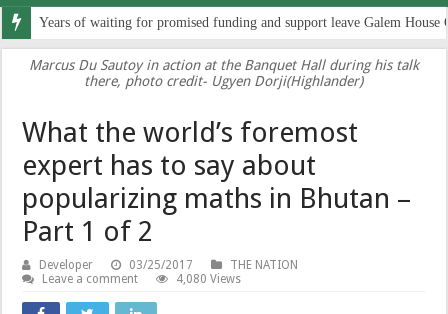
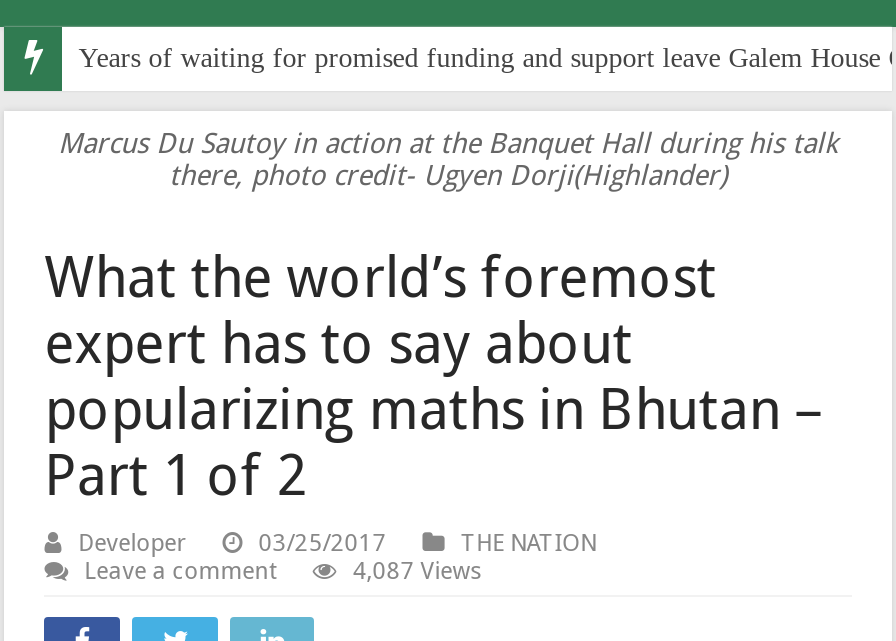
- 4,080 Views
+ 4,087 Views
